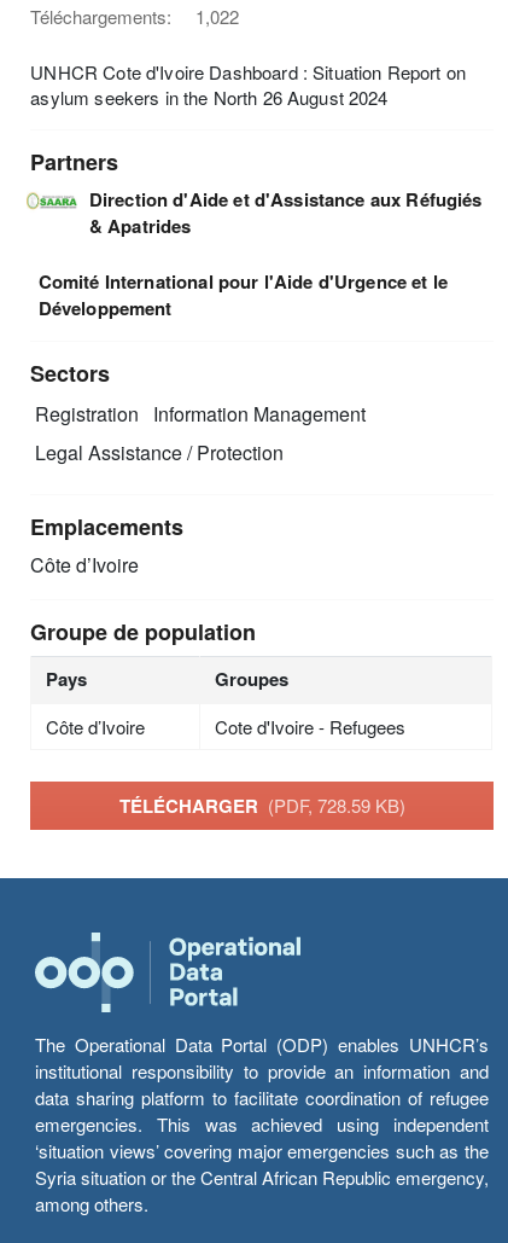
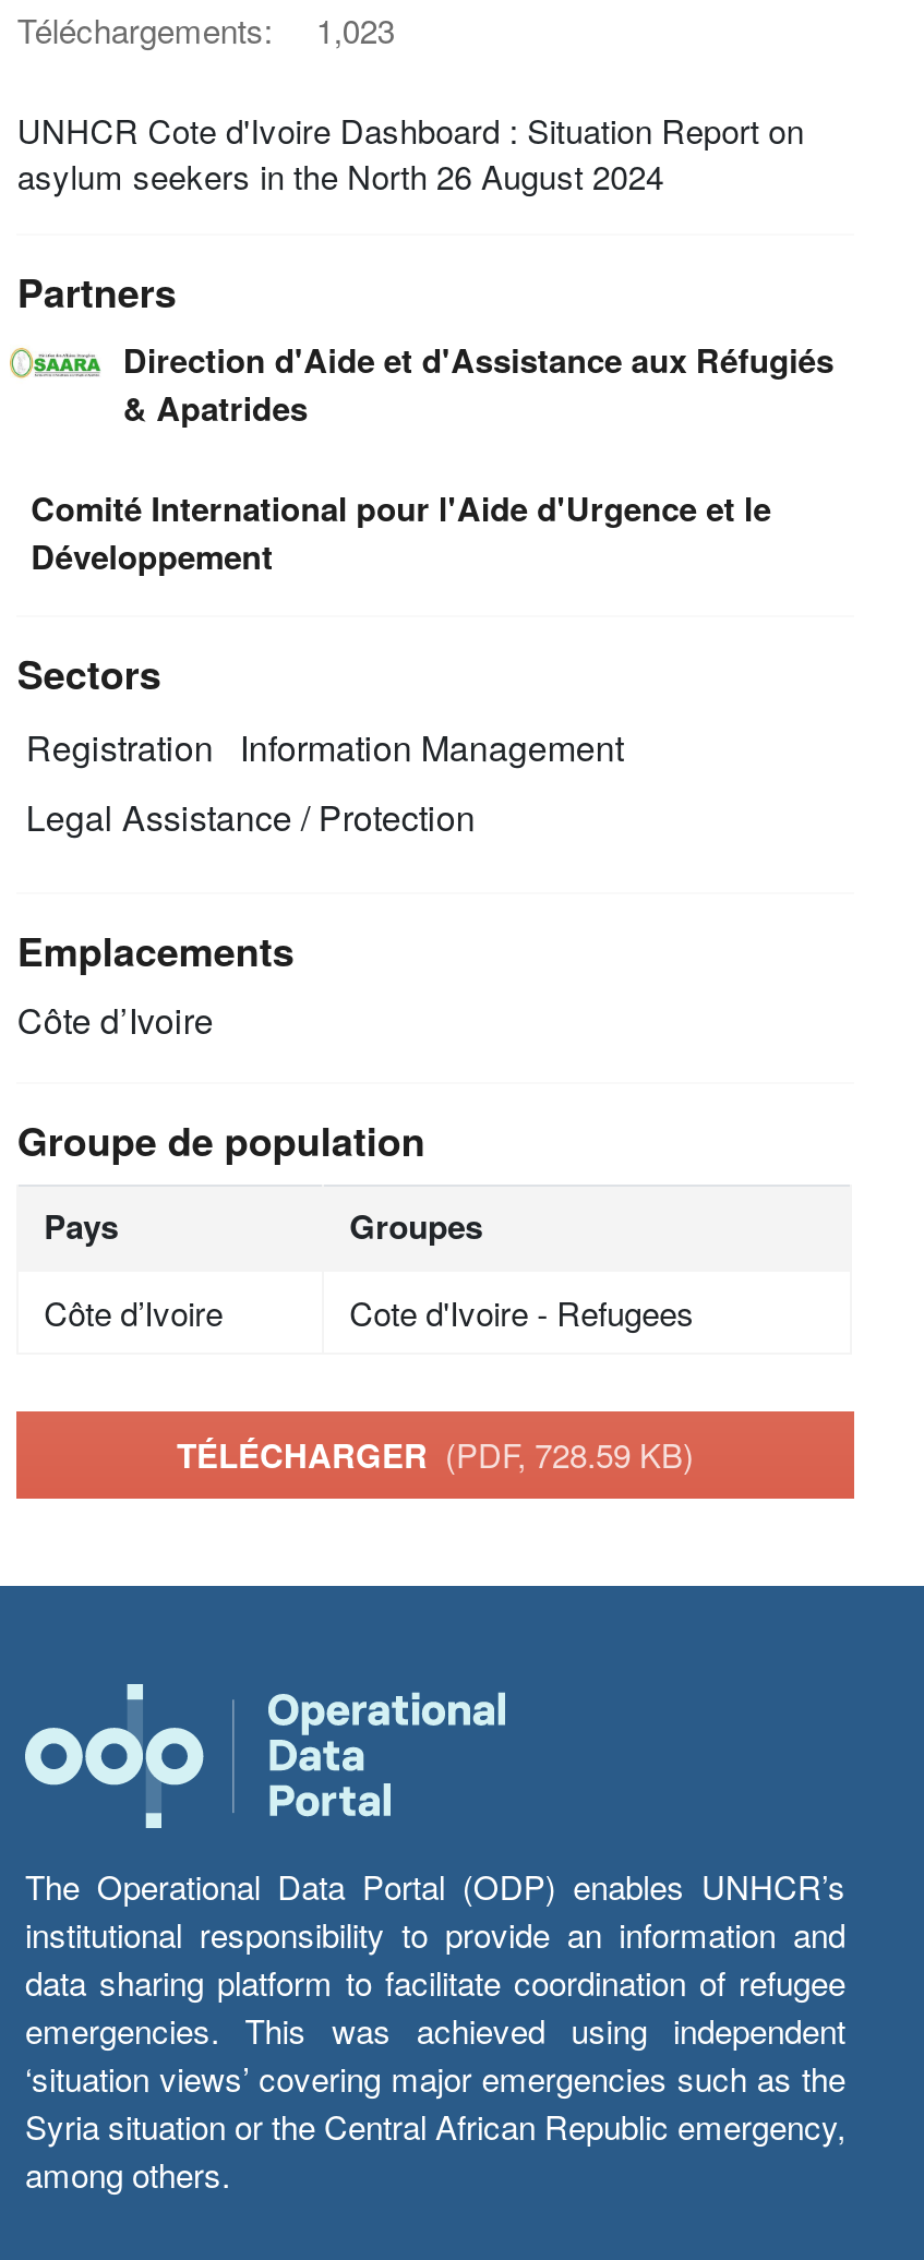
- Téléchargements: 1,022
+ Téléchargements: 1,023
